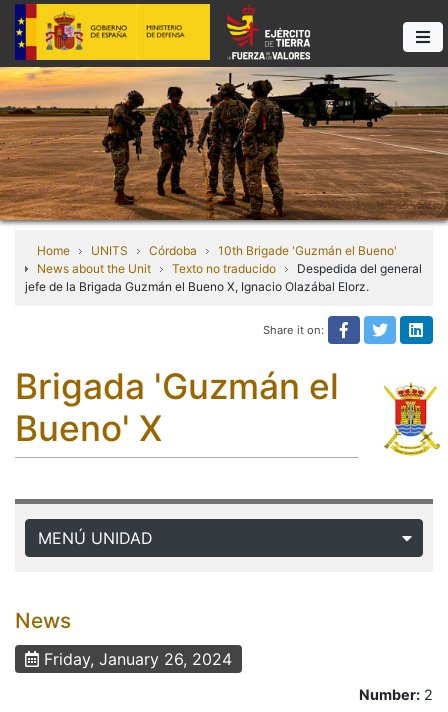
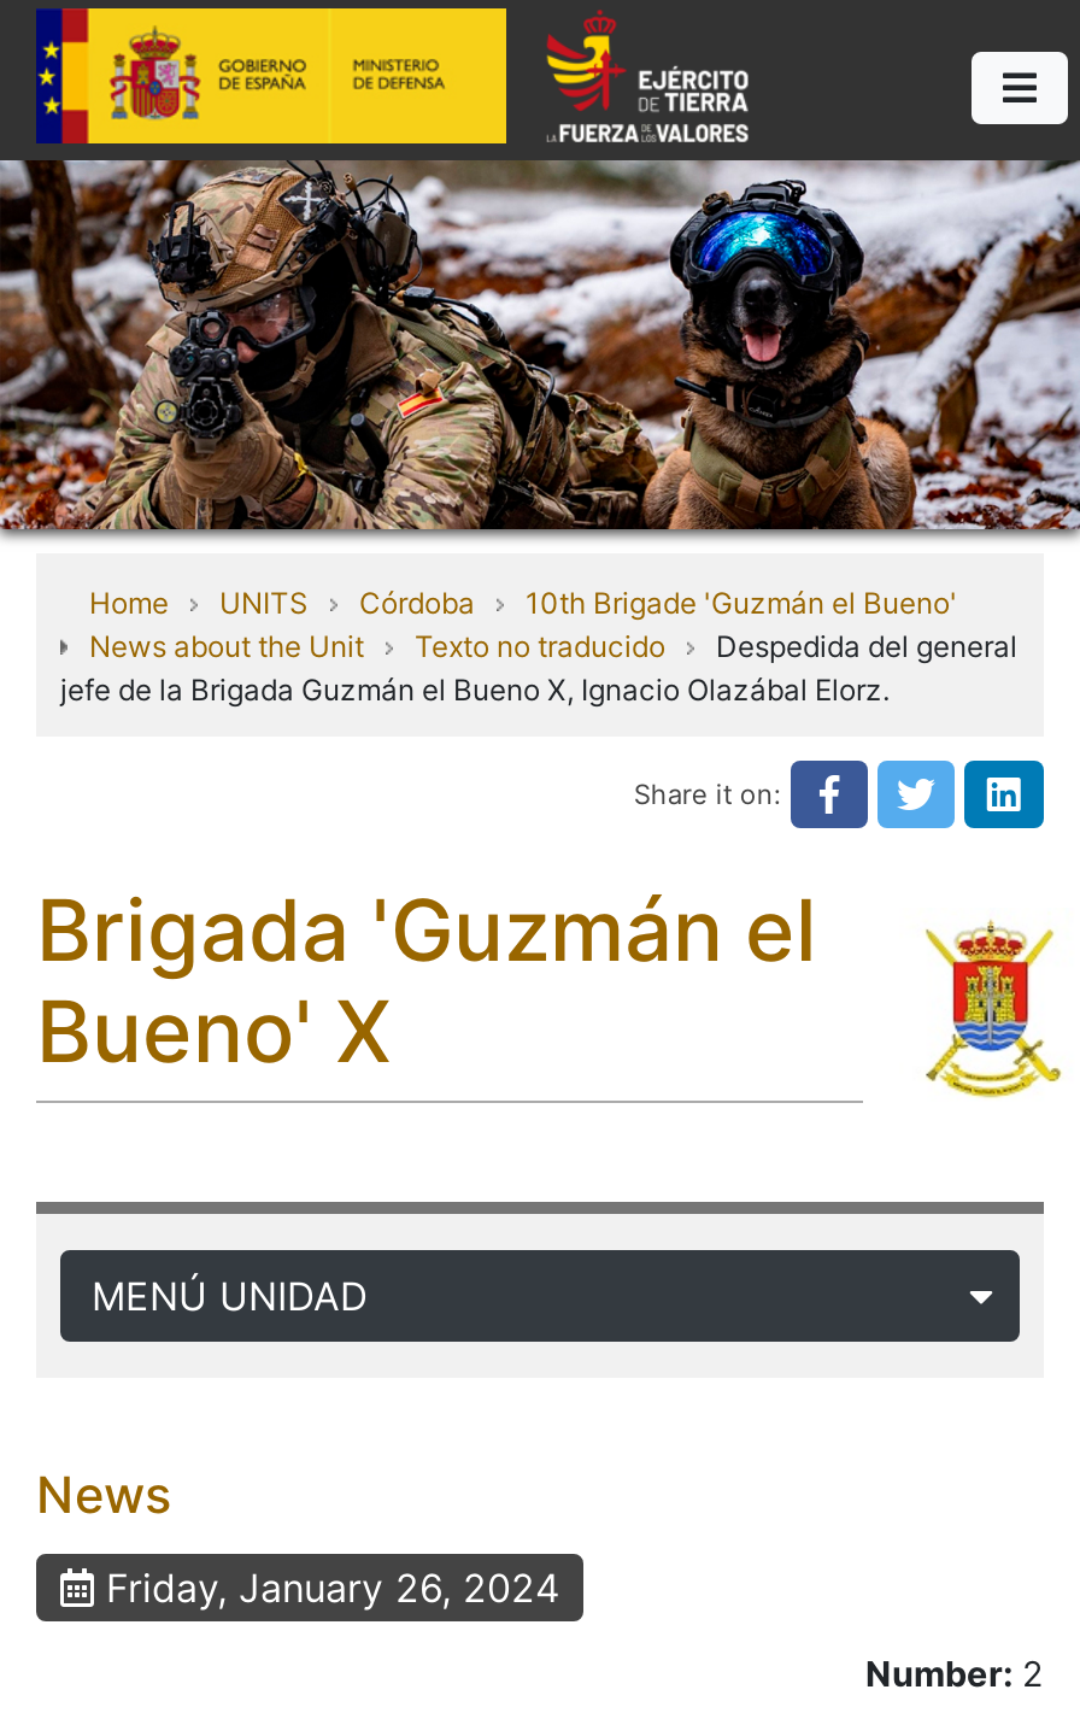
- [image]
+ [image]
